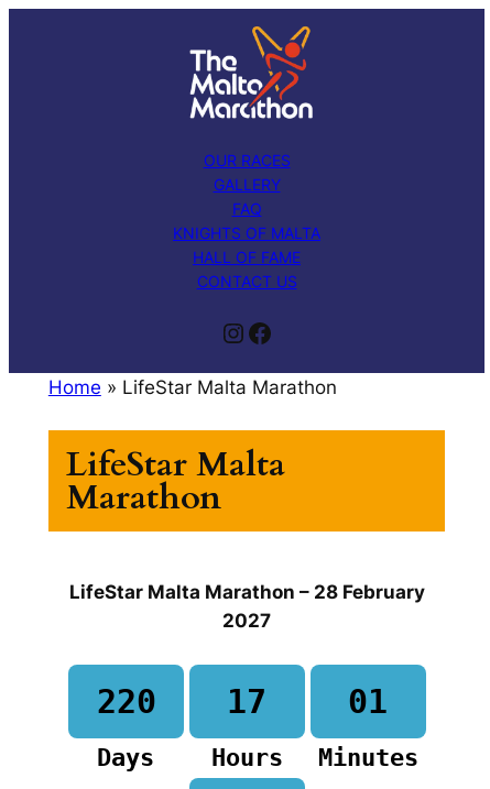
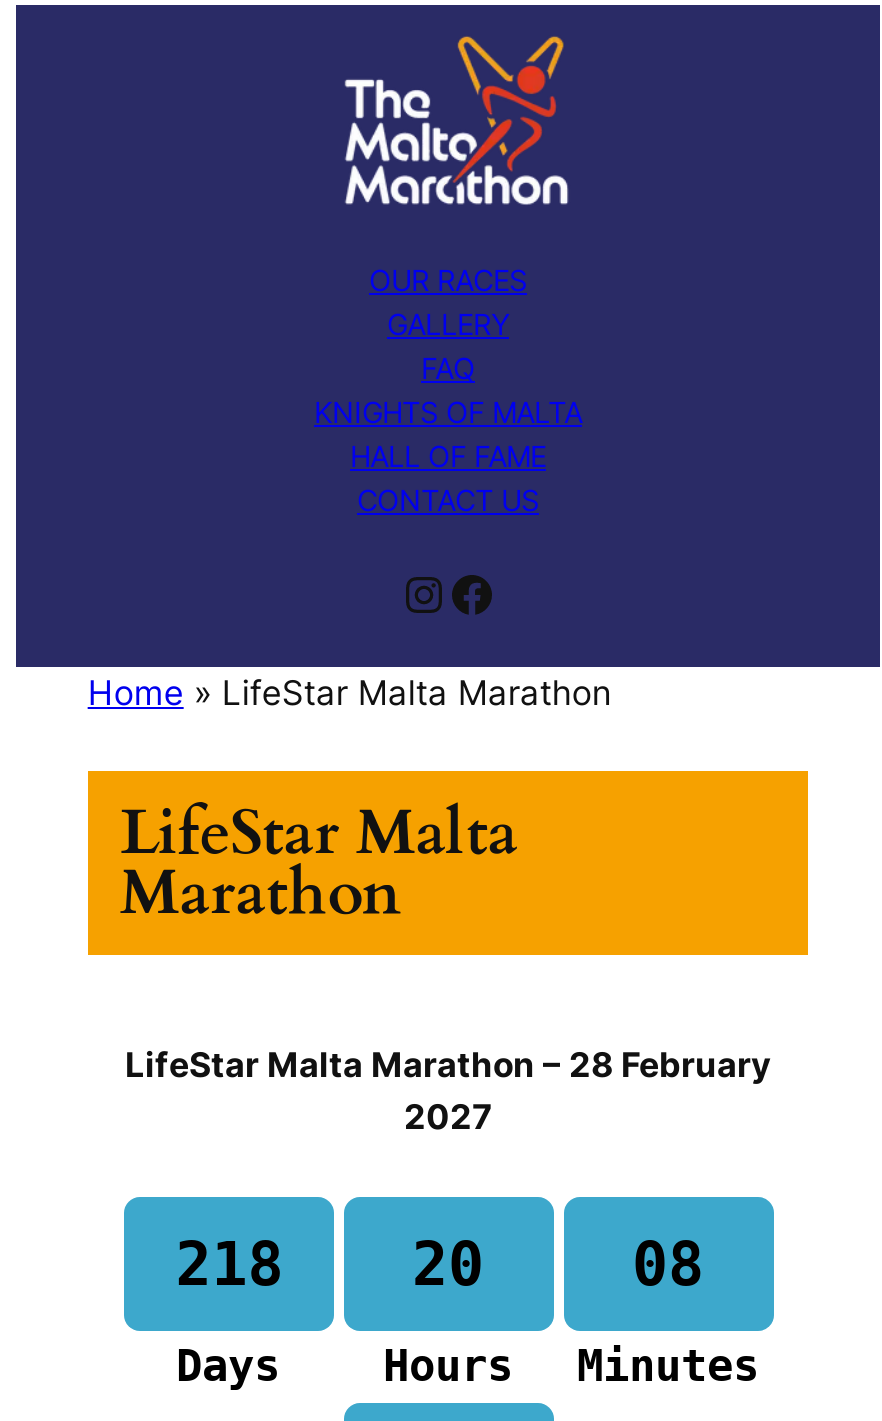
- 220
+ 218

- 17
+ 20

- 01
+ 08
